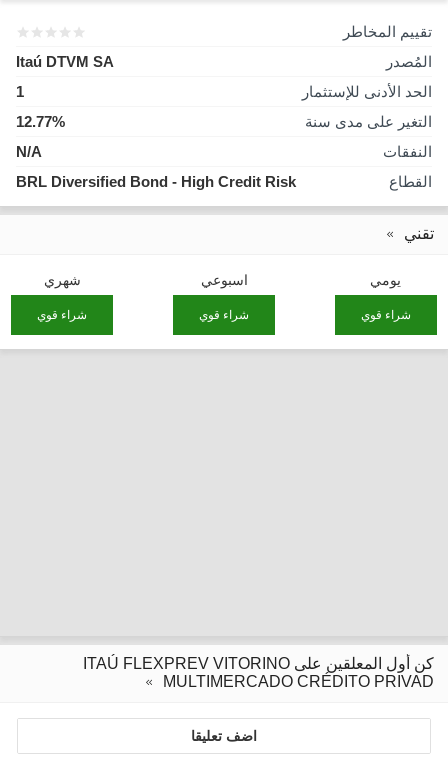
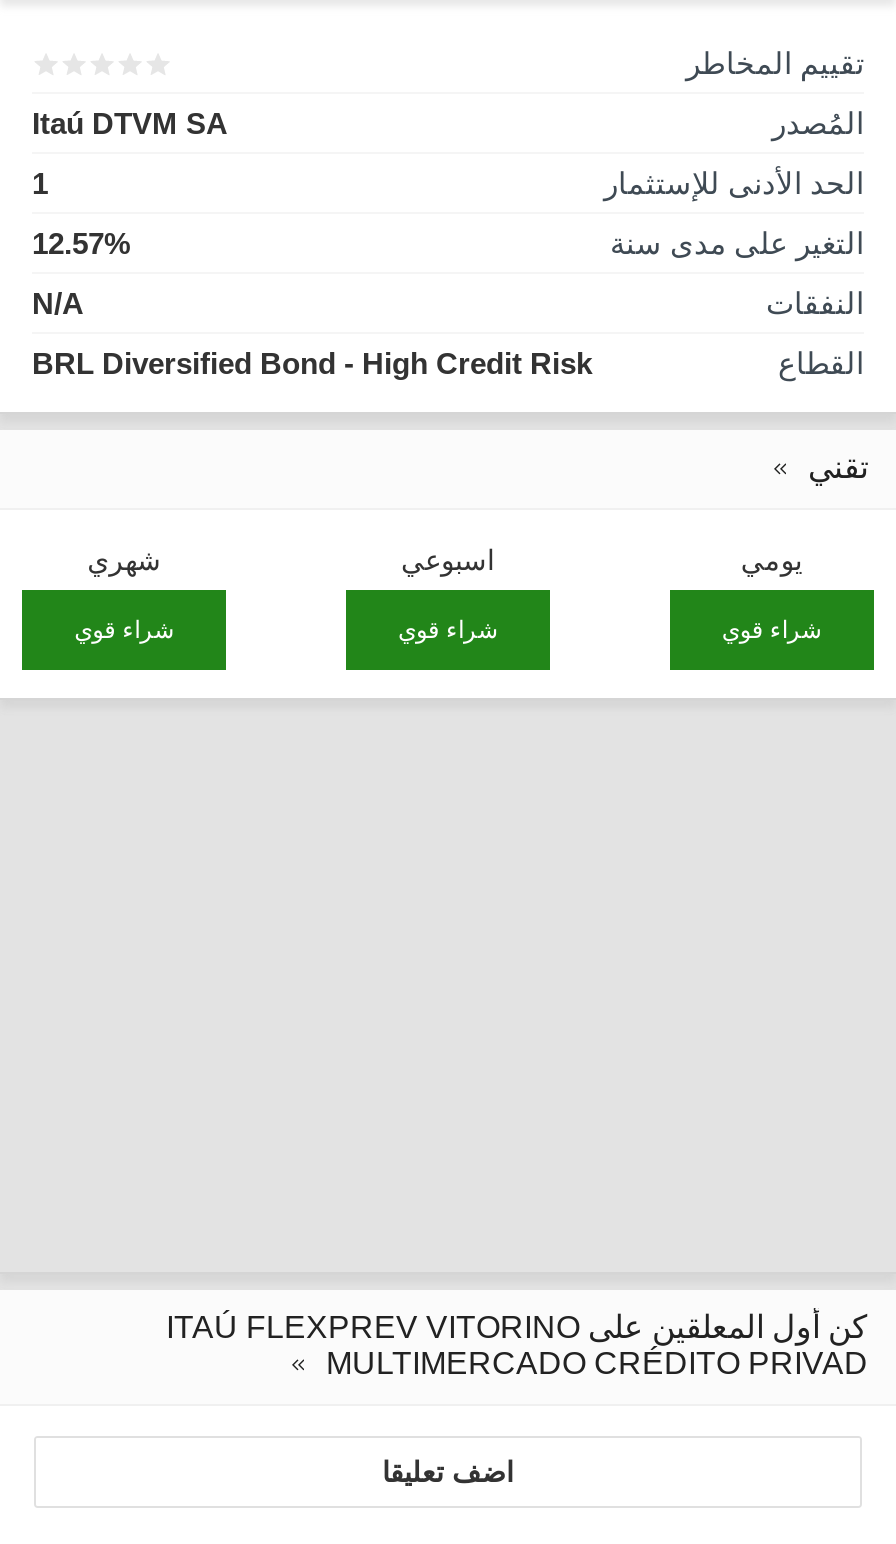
- 12.77%
+ 12.57%
